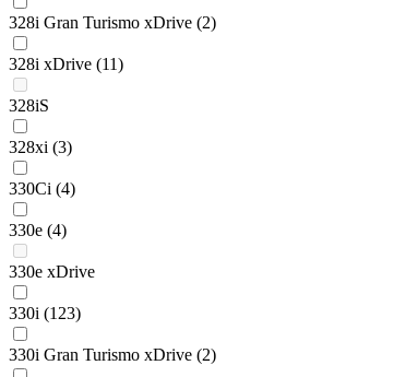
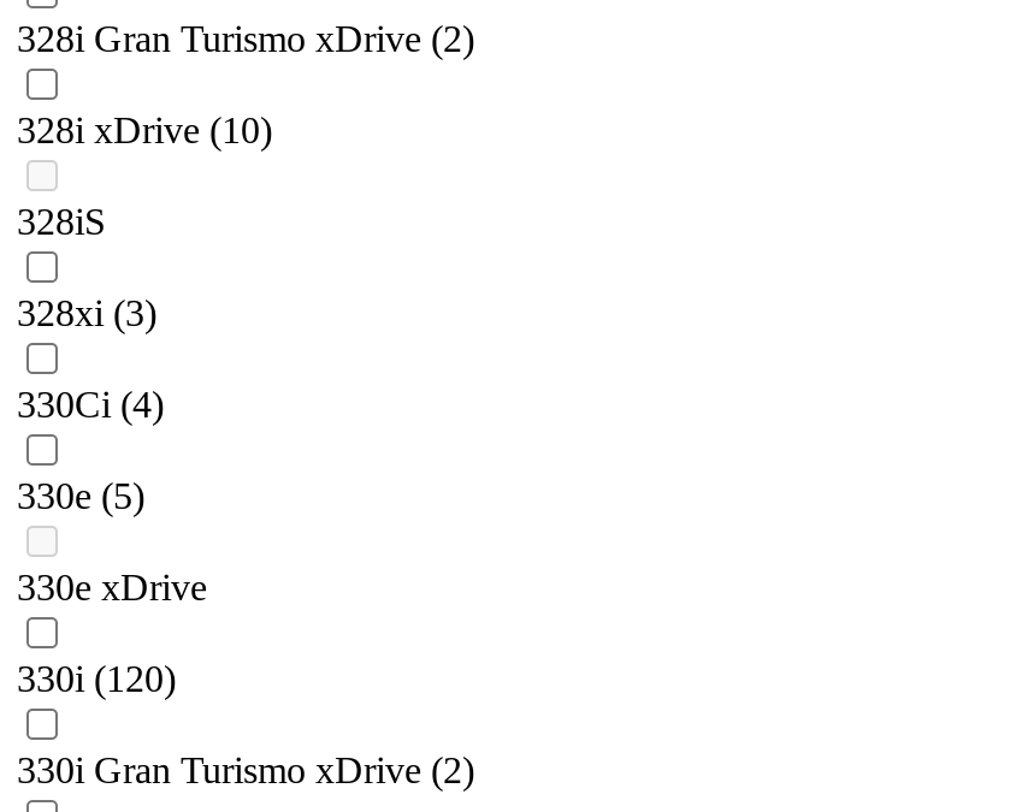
- 328i xDrive (11)
+ 328i xDrive (10)

- 330e (4)
+ 330e (5)

- 330i (123)
+ 330i (120)
